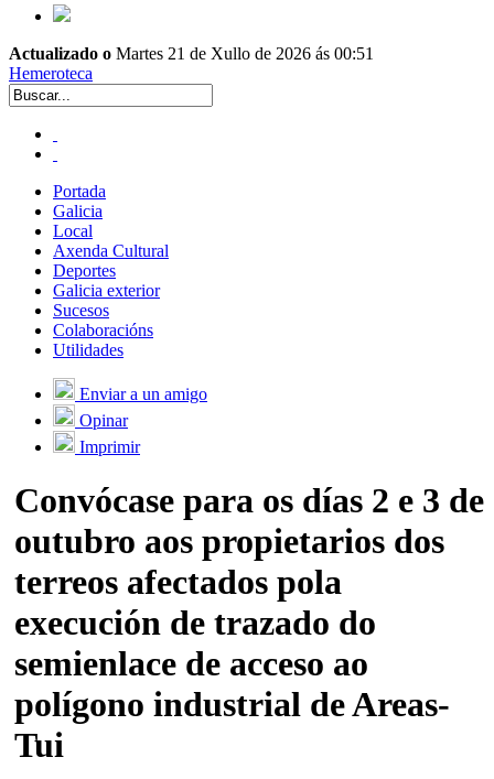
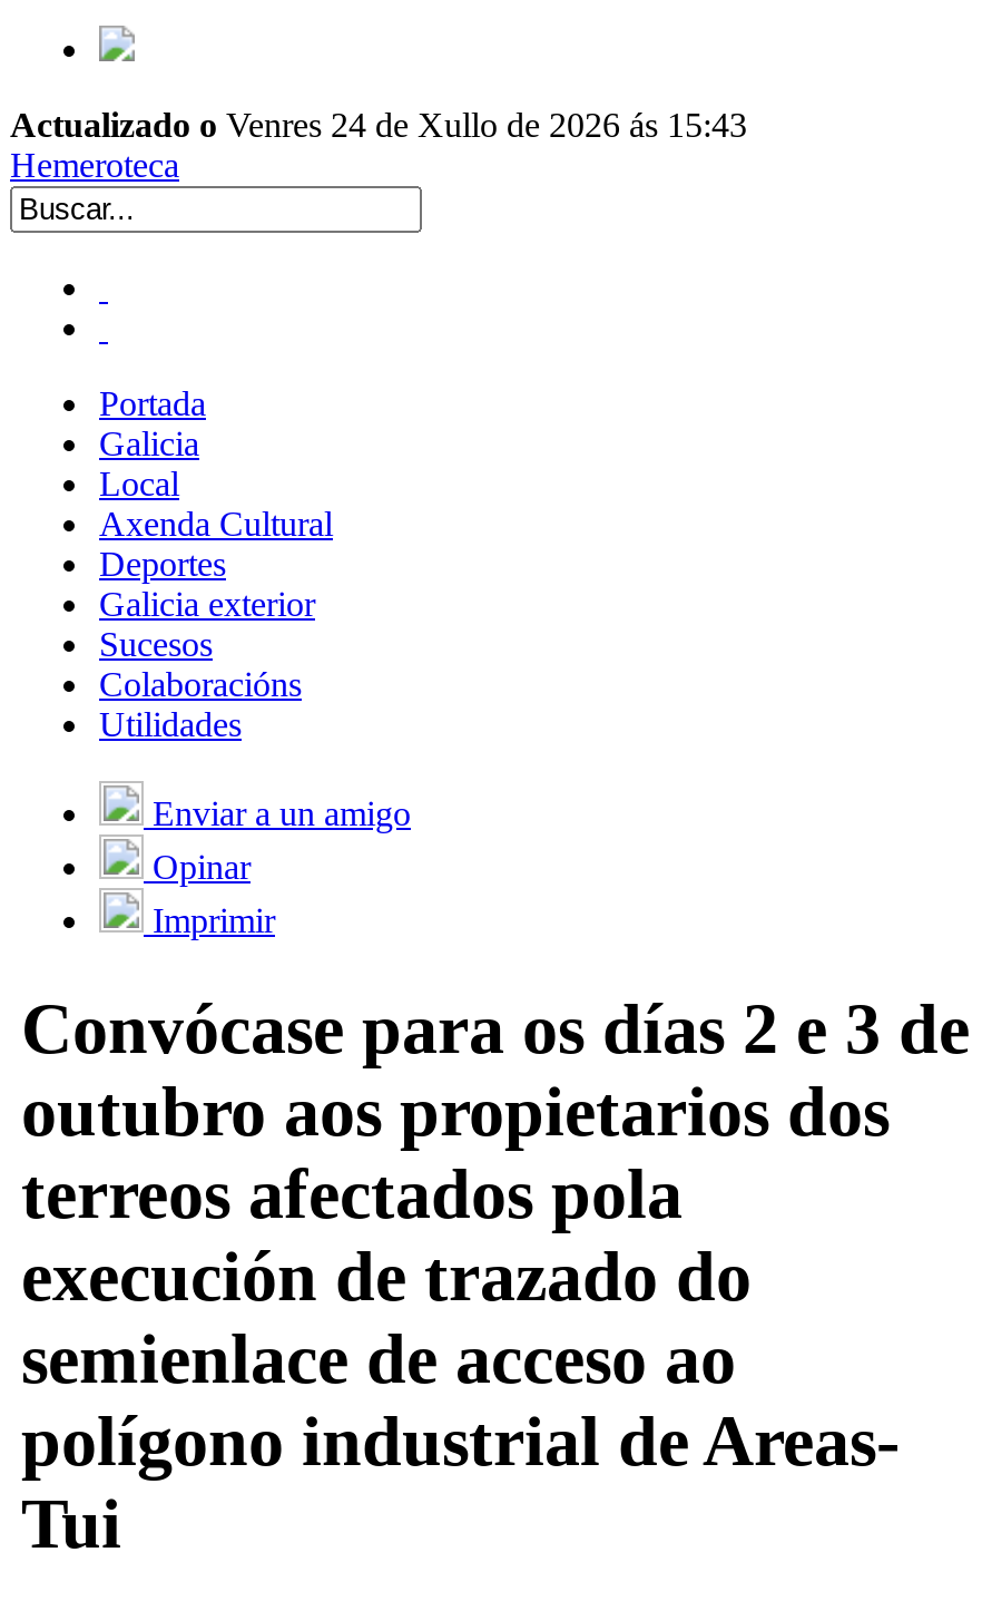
- Actualizado o Martes 21 de Xullo de 2026 ás 00:51
+ Actualizado o Venres 24 de Xullo de 2026 ás 15:43
